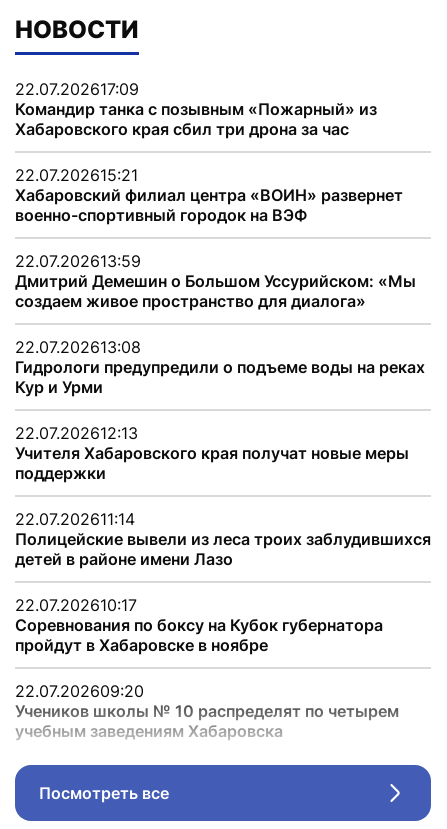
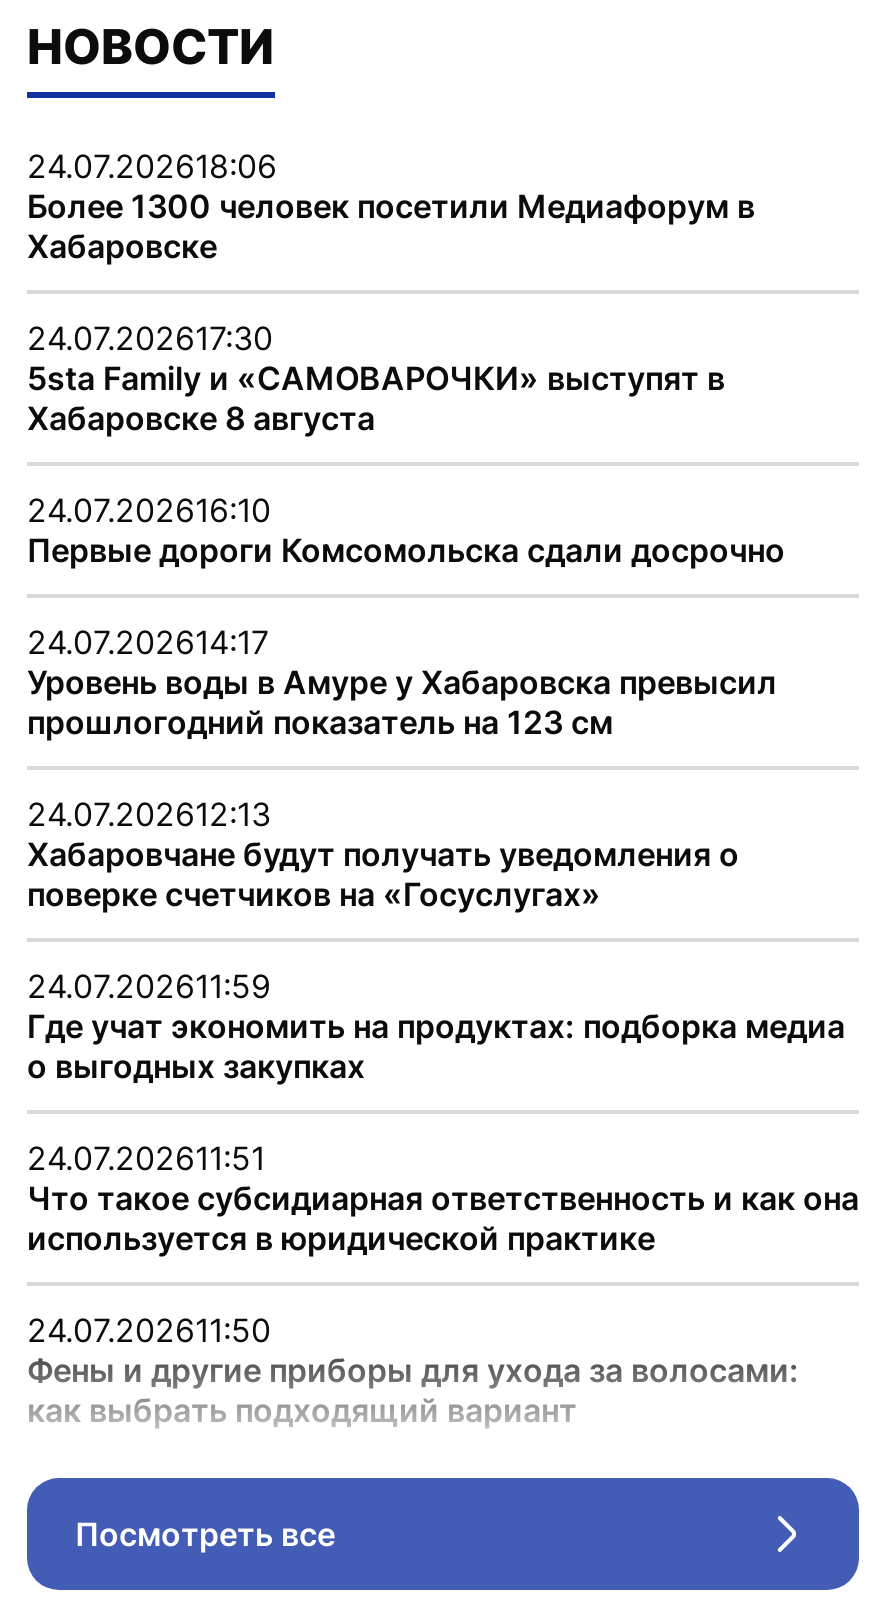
- 22.07.202617:09
- Командир танка с позывным «Пожарный» из
- Хабаровского края сбил три дрона за час
+ 24.07.202618:06
+ Более 1300 человек посетили Медиафорум в
+ Хабаровске

- 22.07.202615:21
- Хабаровский филиал центра «ВОИН» развернет
- военно-спортивный городок на ВЭФ
+ 24.07.202617:30
+ 5sta Family и «САМОВАРОЧКИ» выступят в
+ Хабаровске 8 августа

- 22.07.202613:59
- Дмитрий Демешин о Большом Уссурийском: «Мы
- создаем живое пространство для диалога»
+ 24.07.202616:10
+ Первые дороги Комсомольска сдали досрочно

- 22.07.202613:08
- Гидрологи предупредили о подъеме воды на реках
- Кур и Урми
+ 24.07.202614:17
+ Уровень воды в Амуре у Хабаровска превысил
+ прошлогодний показатель на 123 см

- 22.07.202612:13
- Учителя Хабаровского края получат новые меры
- поддержки
+ 24.07.202612:13
+ Хабаровчане будут получать уведомления о
+ поверке счетчиков на «Госуслугах»

- 22.07.202611:14
- Полицейские вывели из леса троих заблудившихся
- детей в районе имени Лазо
+ 24.07.202611:59
+ Где учат экономить на продуктах: подборка медиа
+ о выгодных закупках

- 22.07.202610:17
- Соревнования по боксу на Кубок губернатора
- пройдут в Хабаровске в ноябре
+ 24.07.202611:51
+ Что такое субсидиарная ответственность и как она
+ используется в юридической практике

- 22.07.202609:20
- Учеников школы № 10 распределят по четырем
- учебным заведениям Хабаровска
+ 24.07.202611:50
+ Фены и другие приборы для ухода за волосами:
+ как выбрать подходящий вариант
